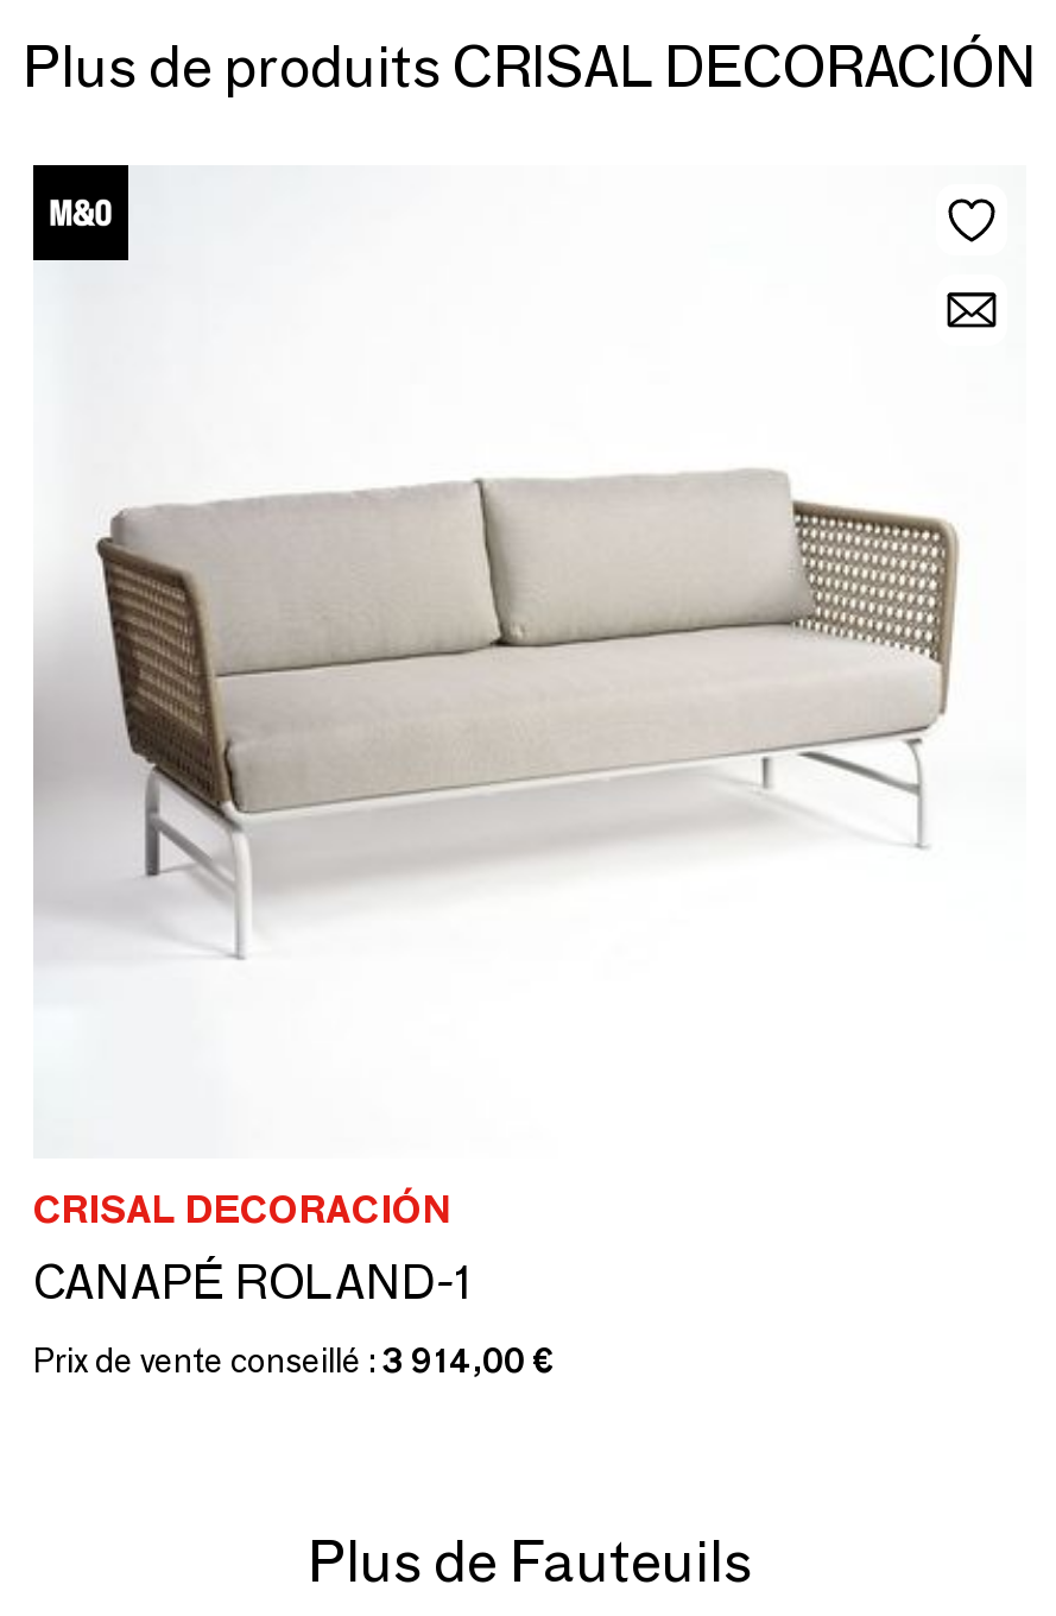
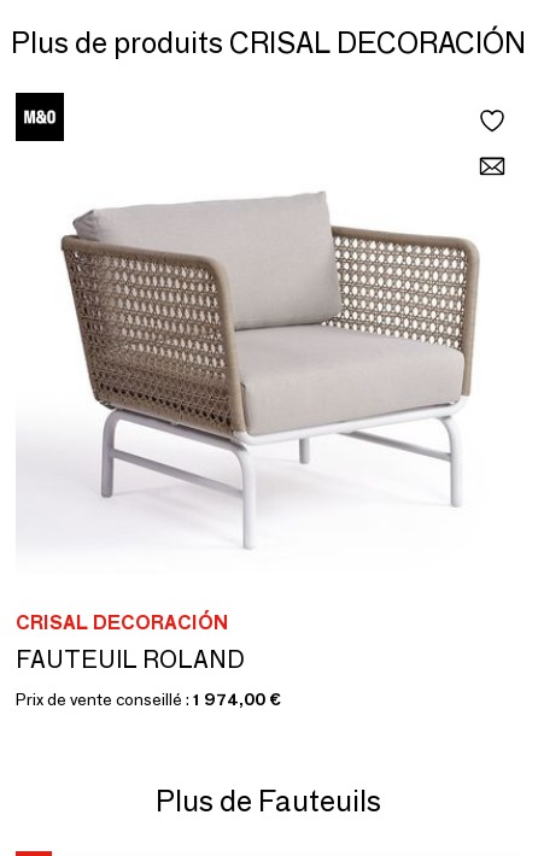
- [image]
+ [image]

- CANAPÉ ROLAND-1
+ FAUTEUIL ROLAND

- Prix de vente conseillé : 3 914,00 €
+ Prix de vente conseillé : 1 974,00 €
